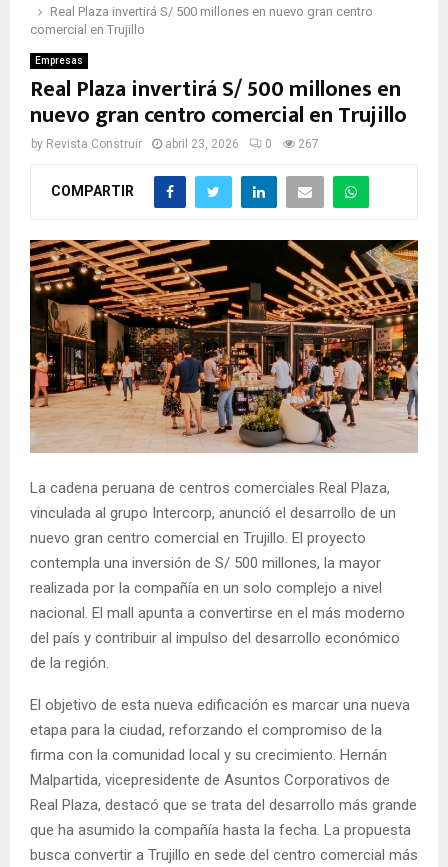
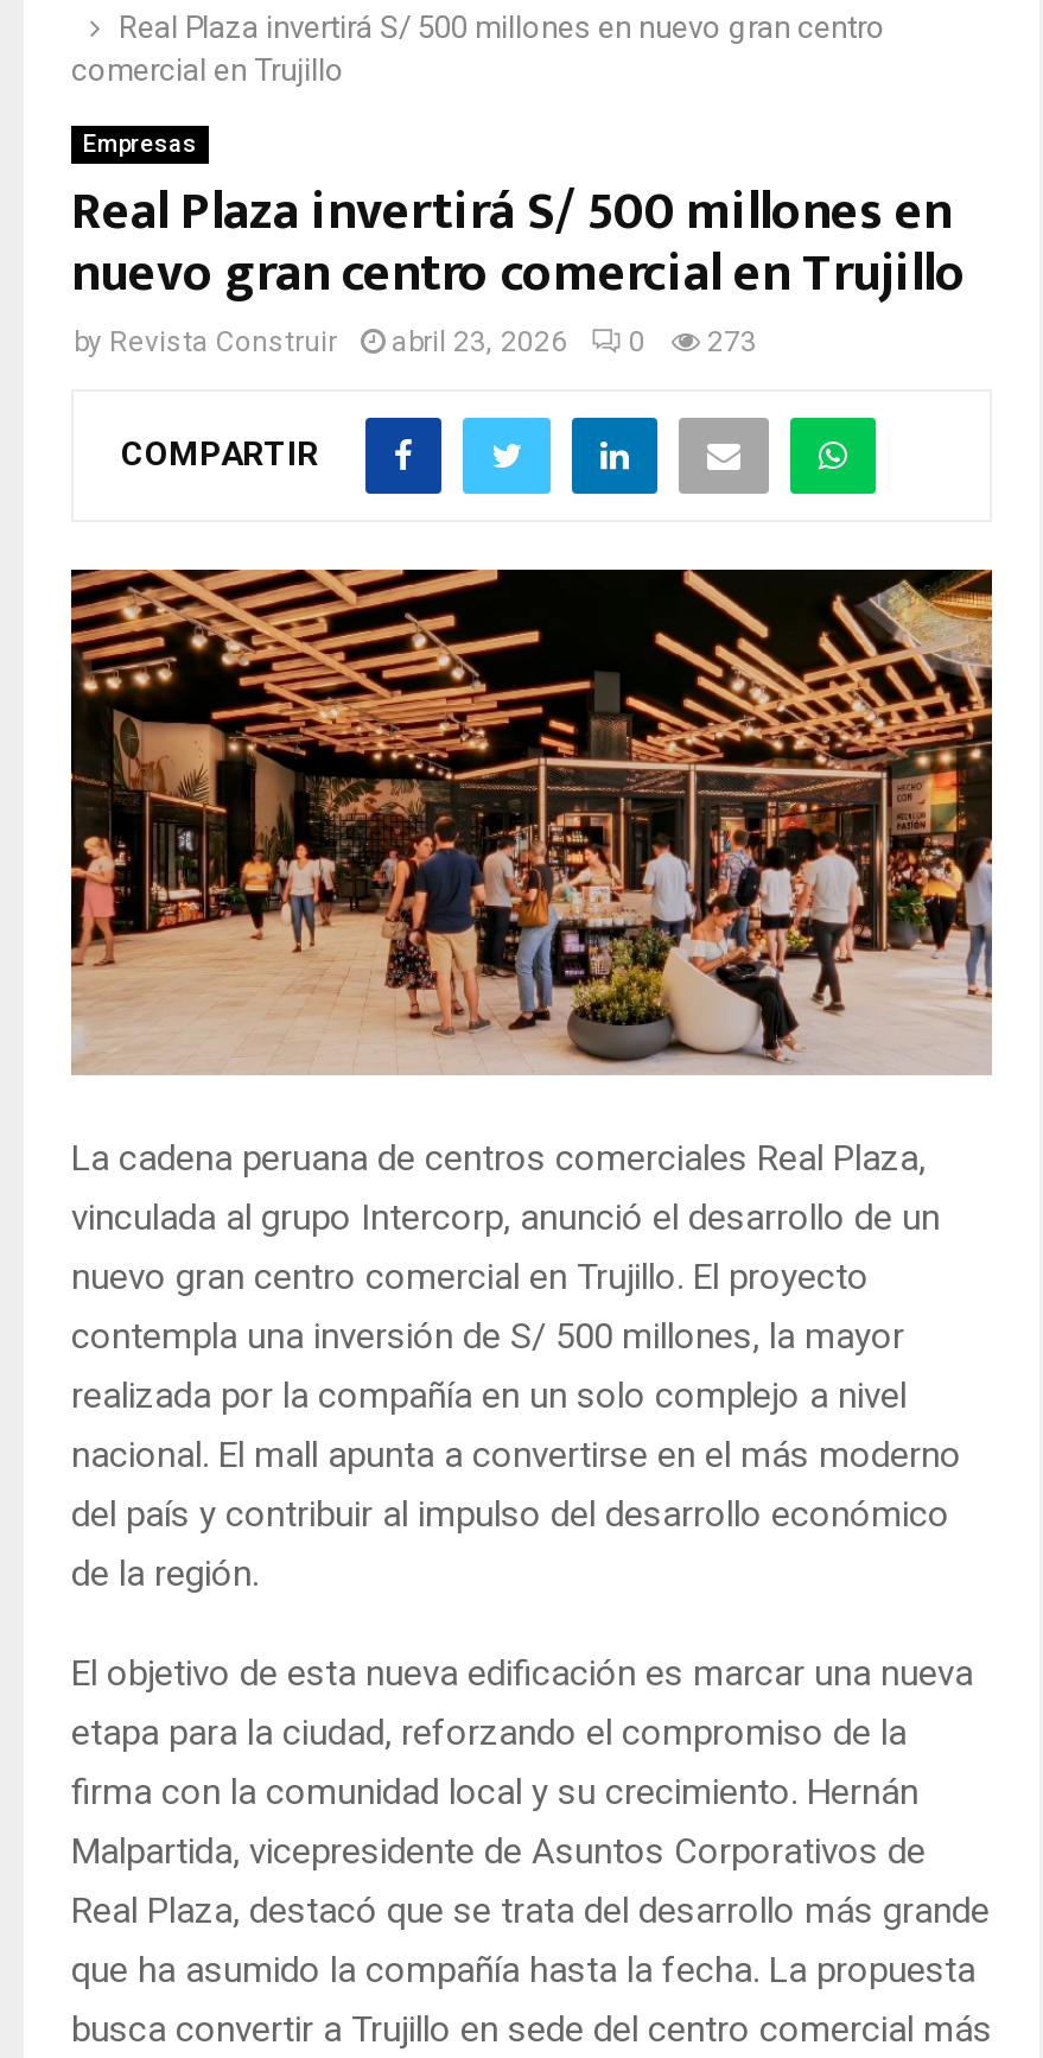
- by Revista Construir abril 23, 2026 0 267
+ by Revista Construir abril 23, 2026 0 273
